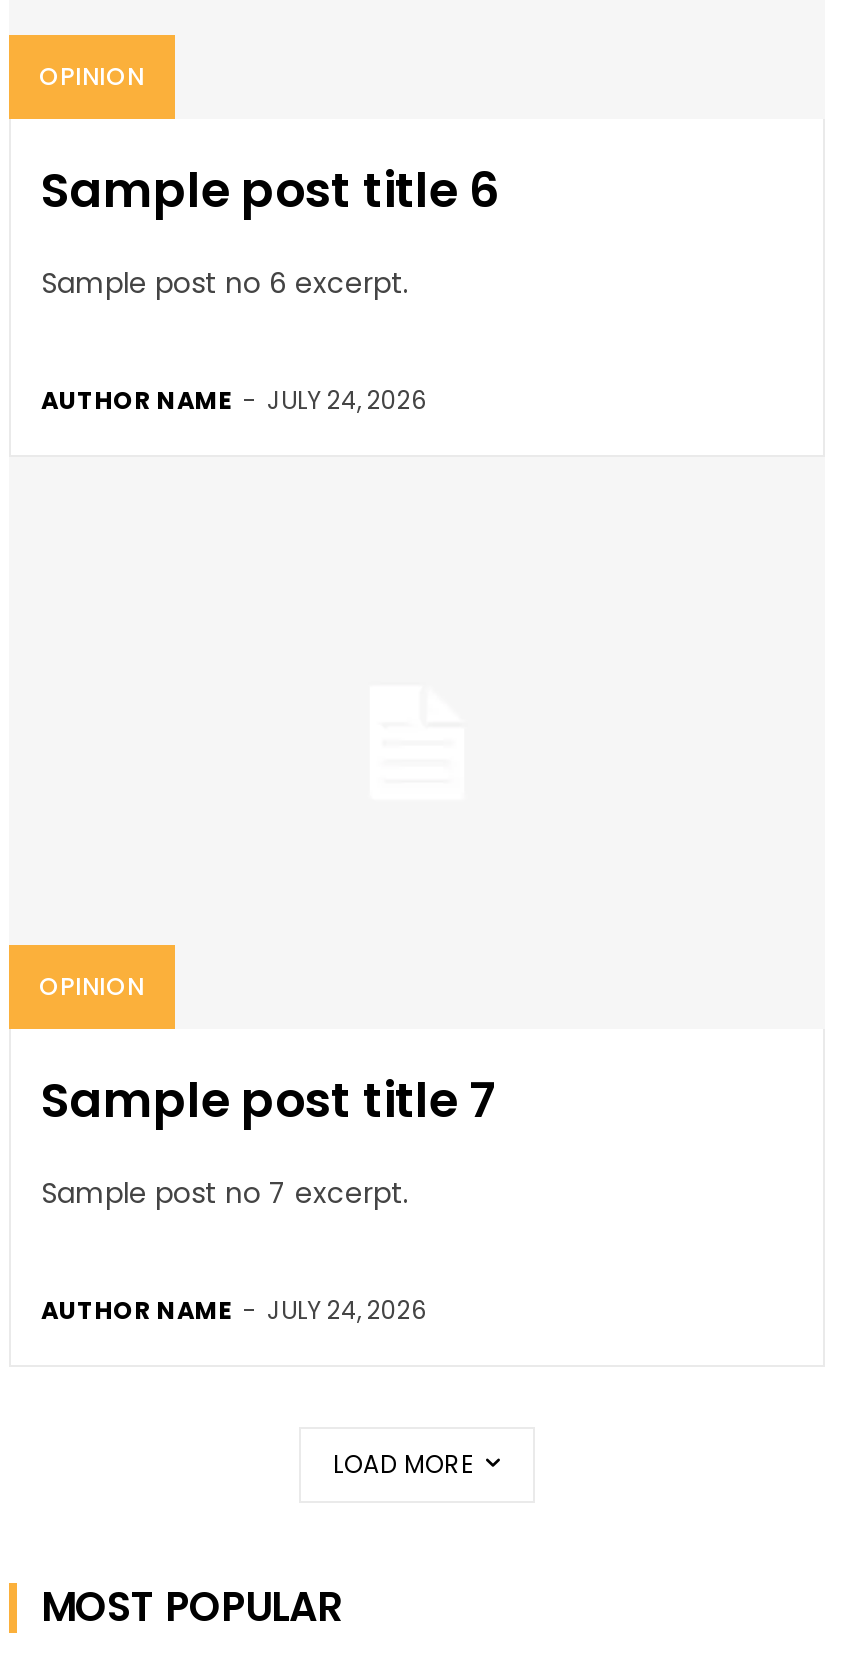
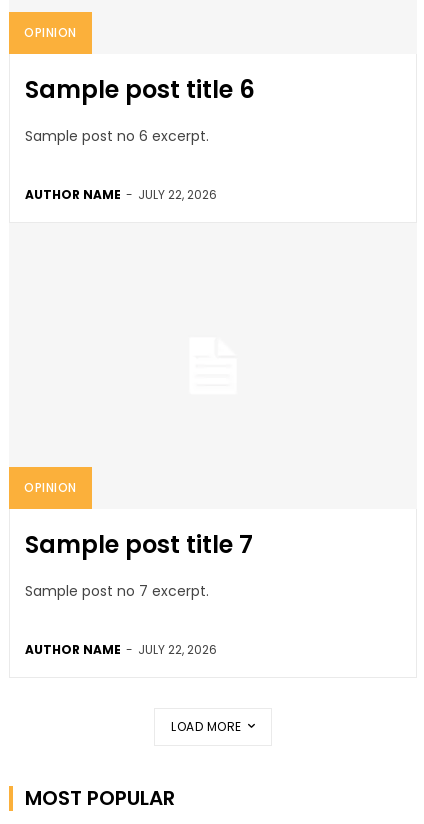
- AUTHOR NAME - JULY 24, 2026
+ AUTHOR NAME - JULY 22, 2026

- AUTHOR NAME - JULY 24, 2026
+ AUTHOR NAME - JULY 22, 2026
